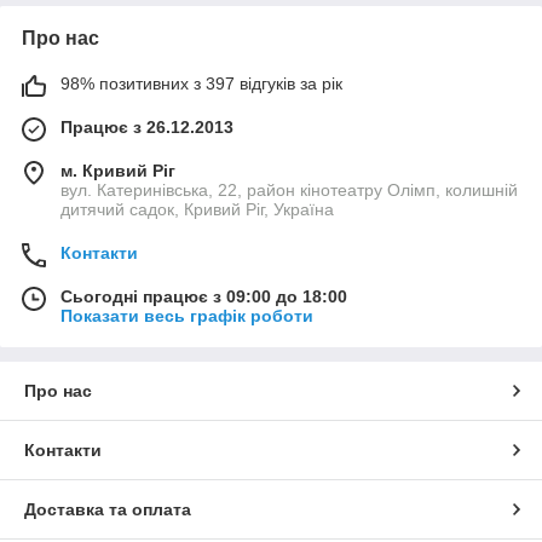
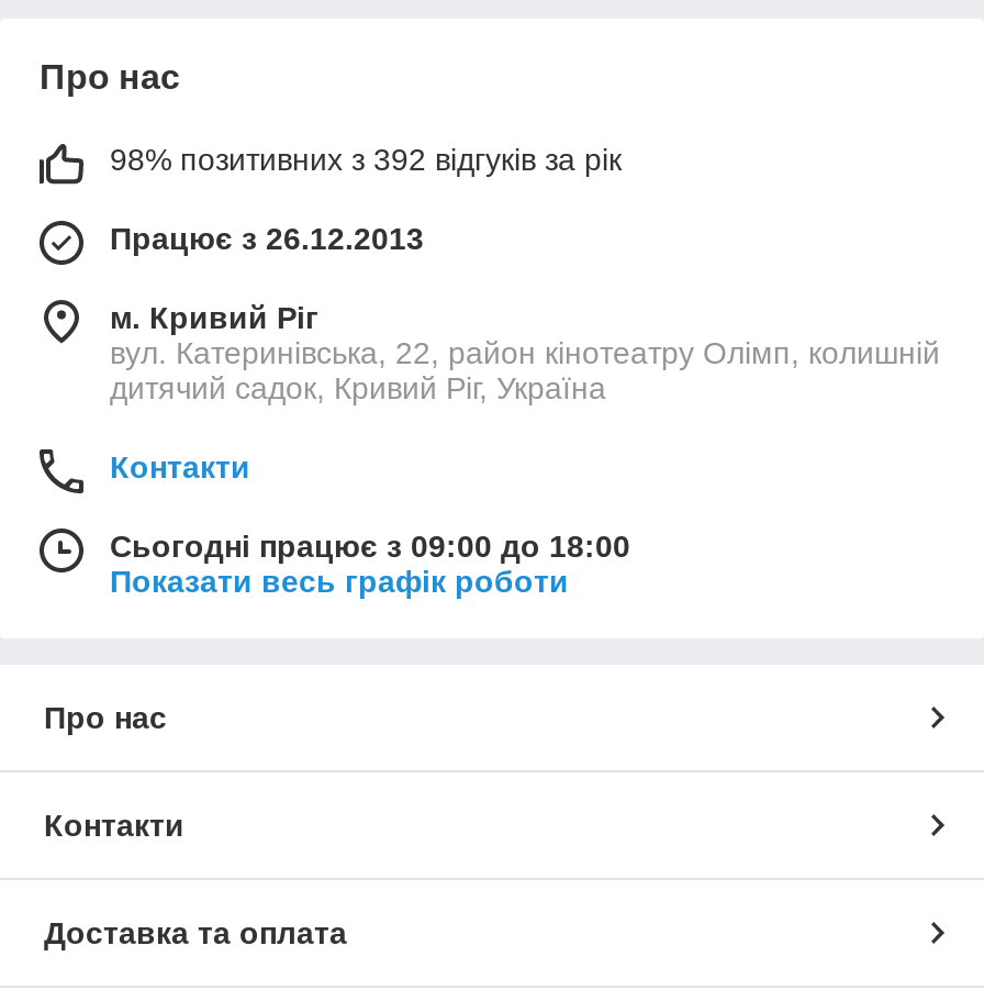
- 98% позитивних з 397 відгуків за рік
+ 98% позитивних з 392 відгуків за рік
